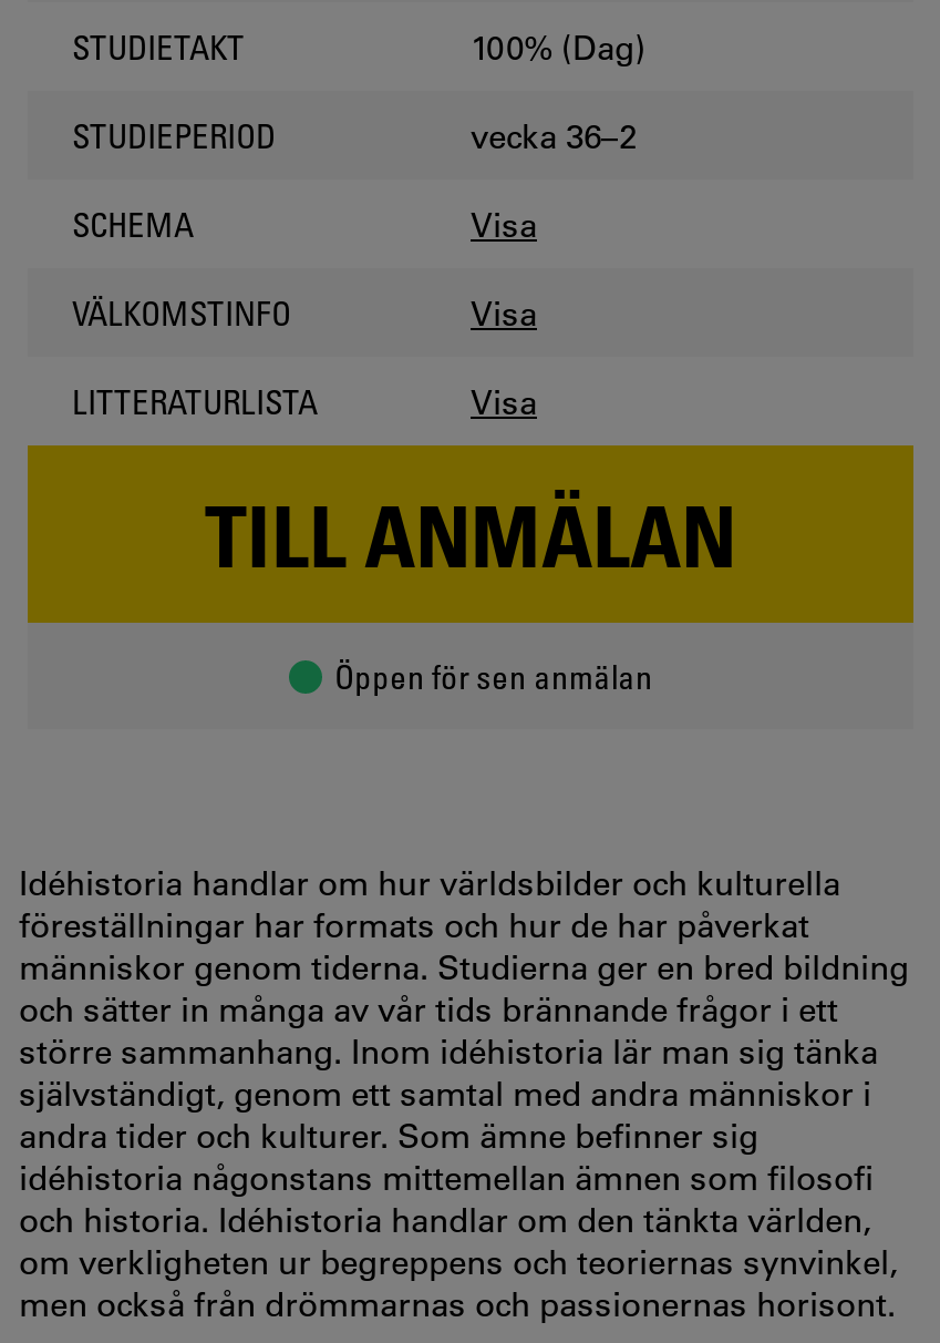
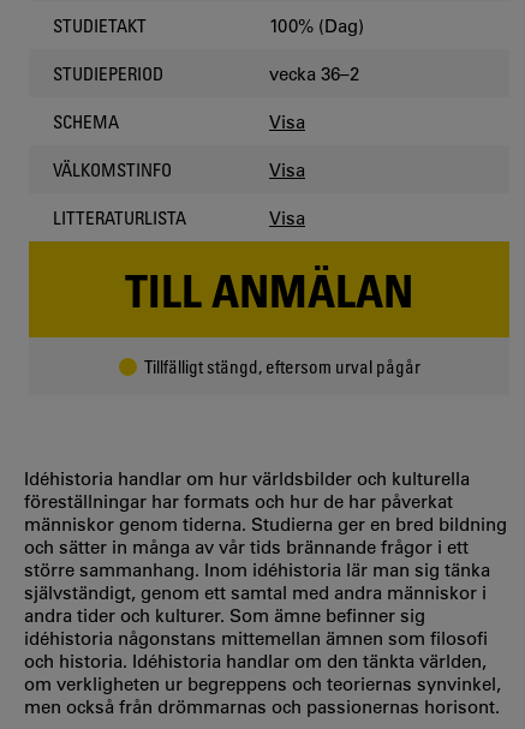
- Öppen för sen anmälan
+ Tillfälligt stängd, eftersom urval pågår
